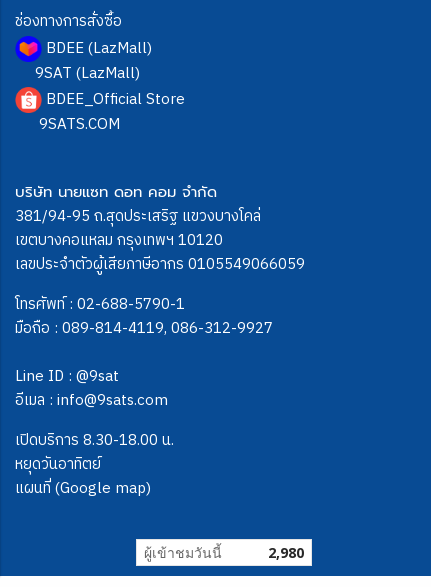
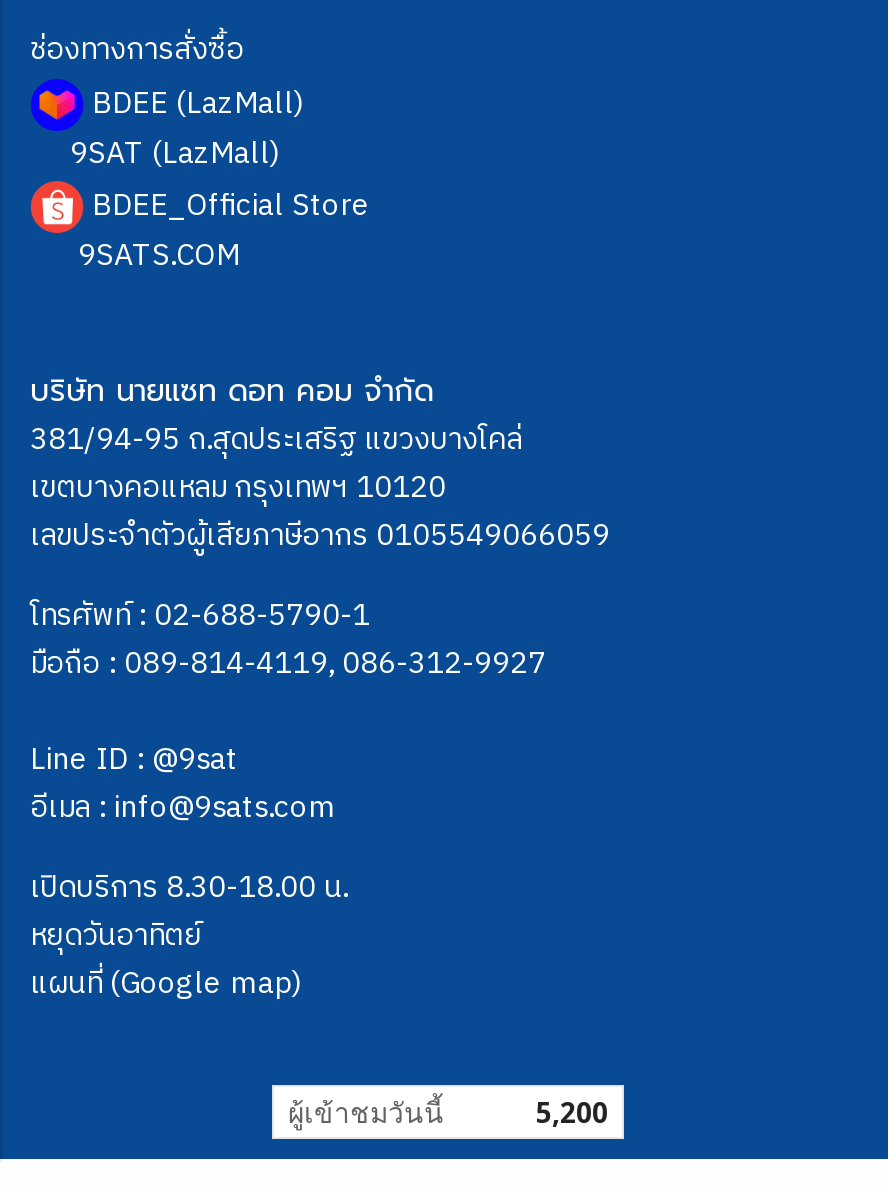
- 2,980
+ 5,200
